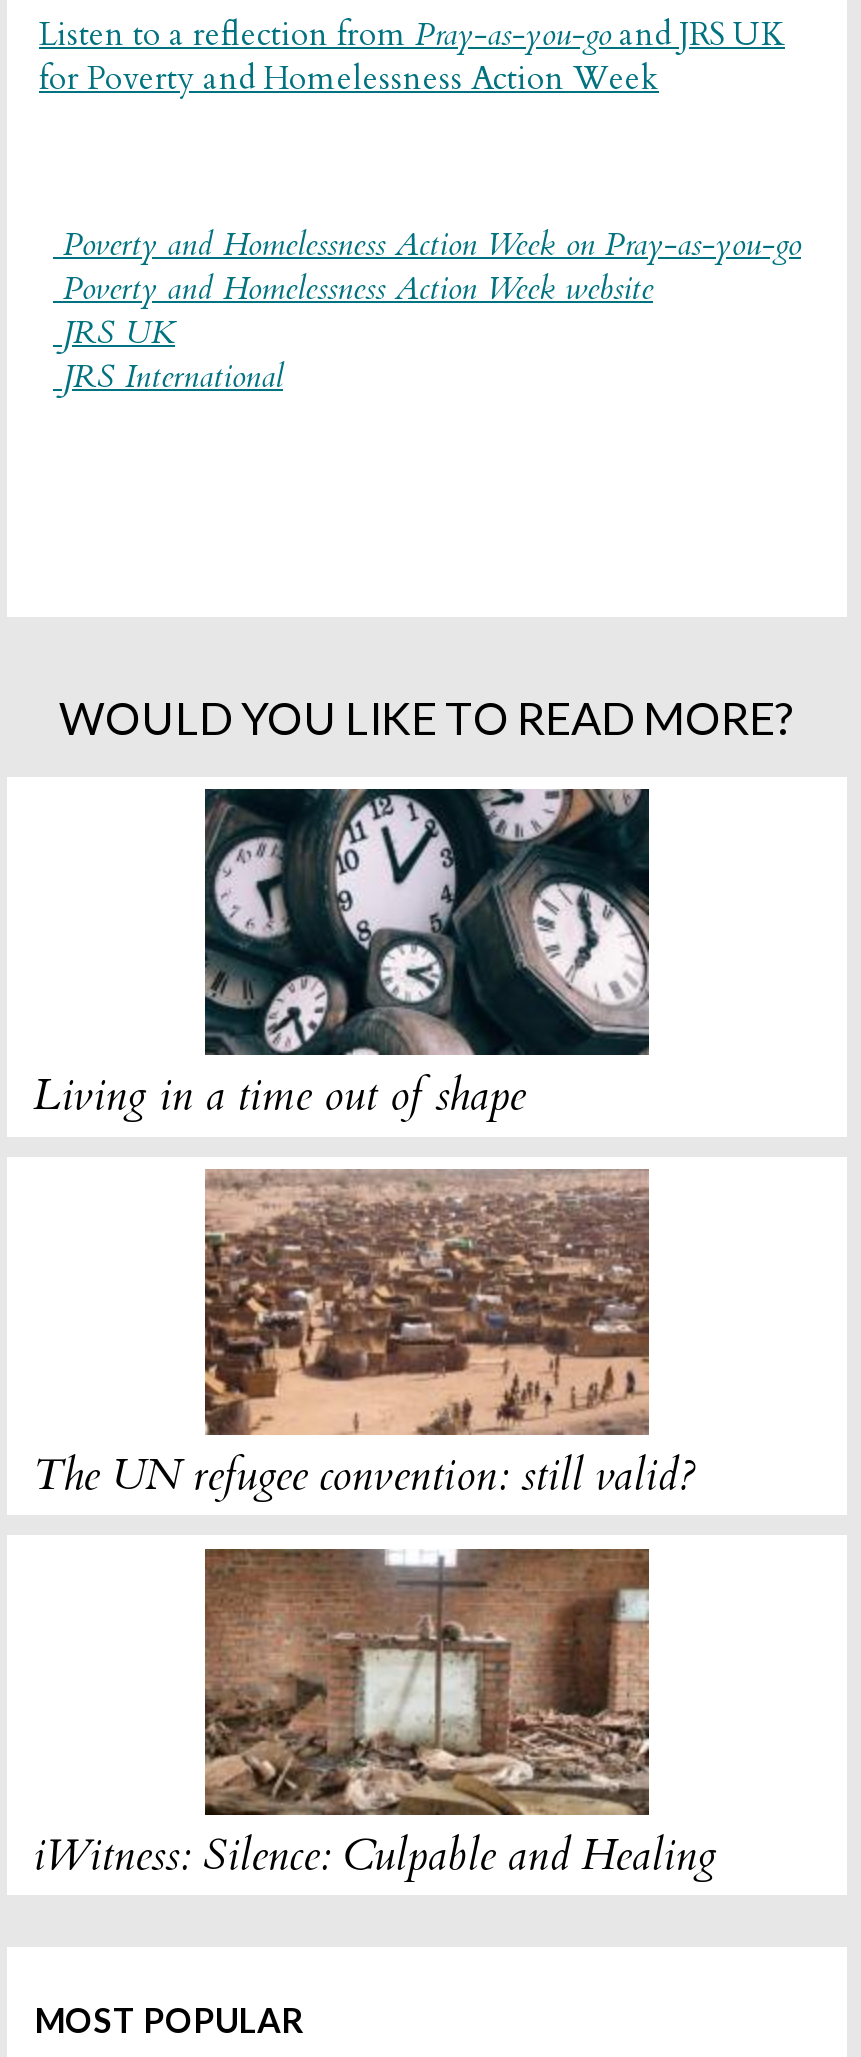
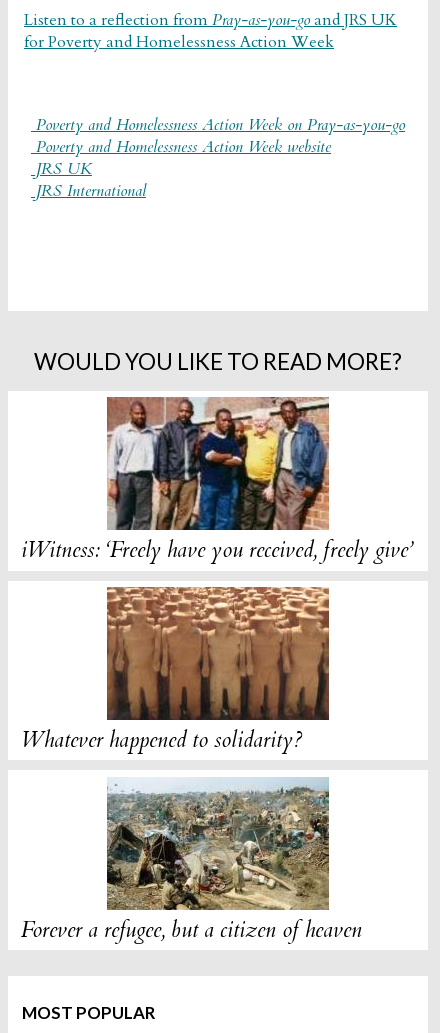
- [image]
- Living in a time out of shape
+ [image]
+ iWitness: ‘Freely have you received, freely give’

- [image]
- The UN refugee convention: still valid?
+ [image]
+ Whatever happened to solidarity?

- [image]
- iWitness: Silence: Culpable and Healing
+ [image]
+ Forever a refugee, but a citizen of heaven
